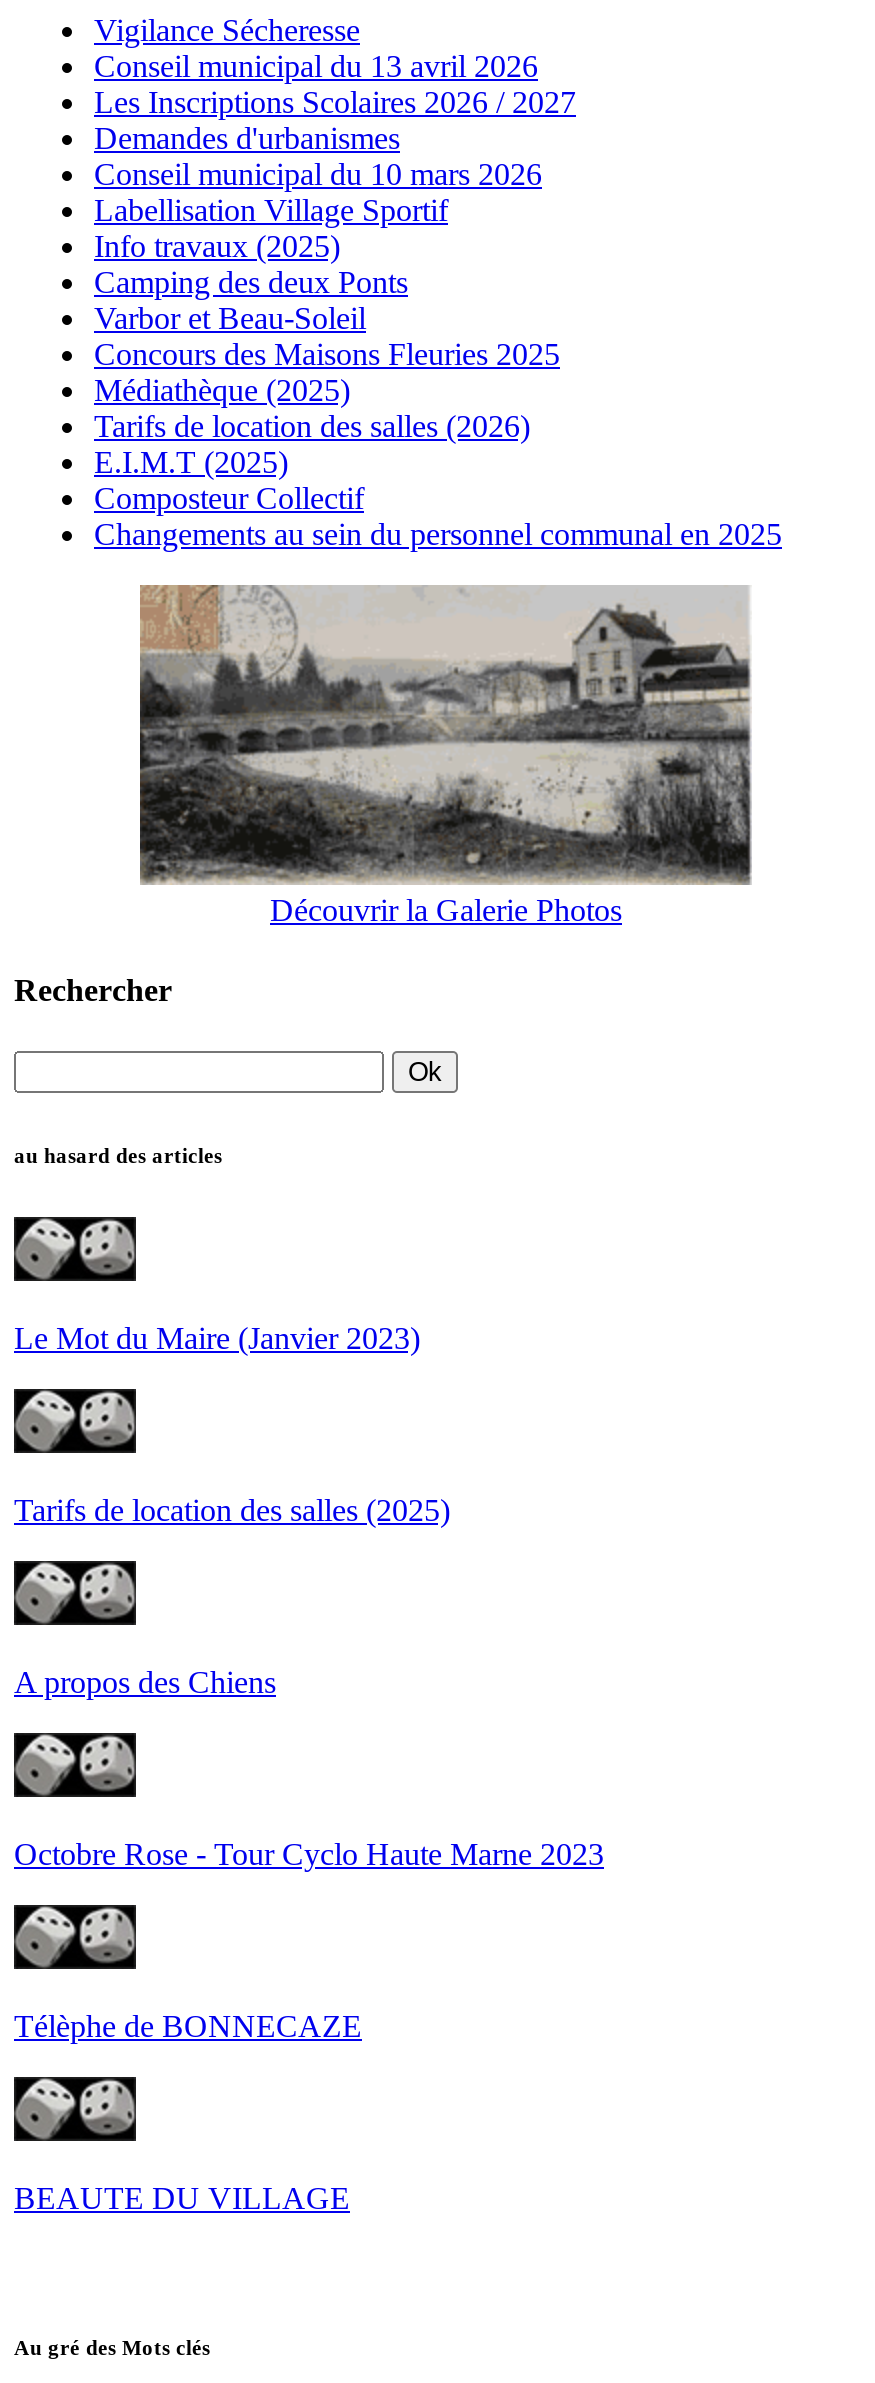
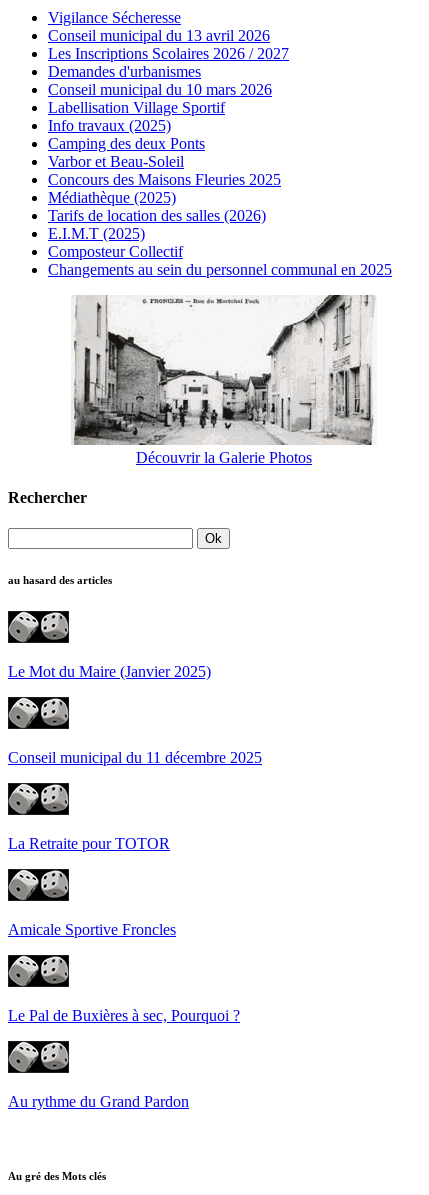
- [image]
+ [image]

- Le Mot du Maire (Janvier 2023)
+ Le Mot du Maire (Janvier 2025)

- Tarifs de location des salles (2025)
+ Conseil municipal du 11 décembre 2025

- A propos des Chiens
+ La Retraite pour TOTOR

- Octobre Rose - Tour Cyclo Haute Marne 2023
+ Amicale Sportive Froncles

- Télèphe de BONNECAZE
+ Le Pal de Buxières à sec, Pourquoi ?

- BEAUTE DU VILLAGE
+ Au rythme du Grand Pardon
